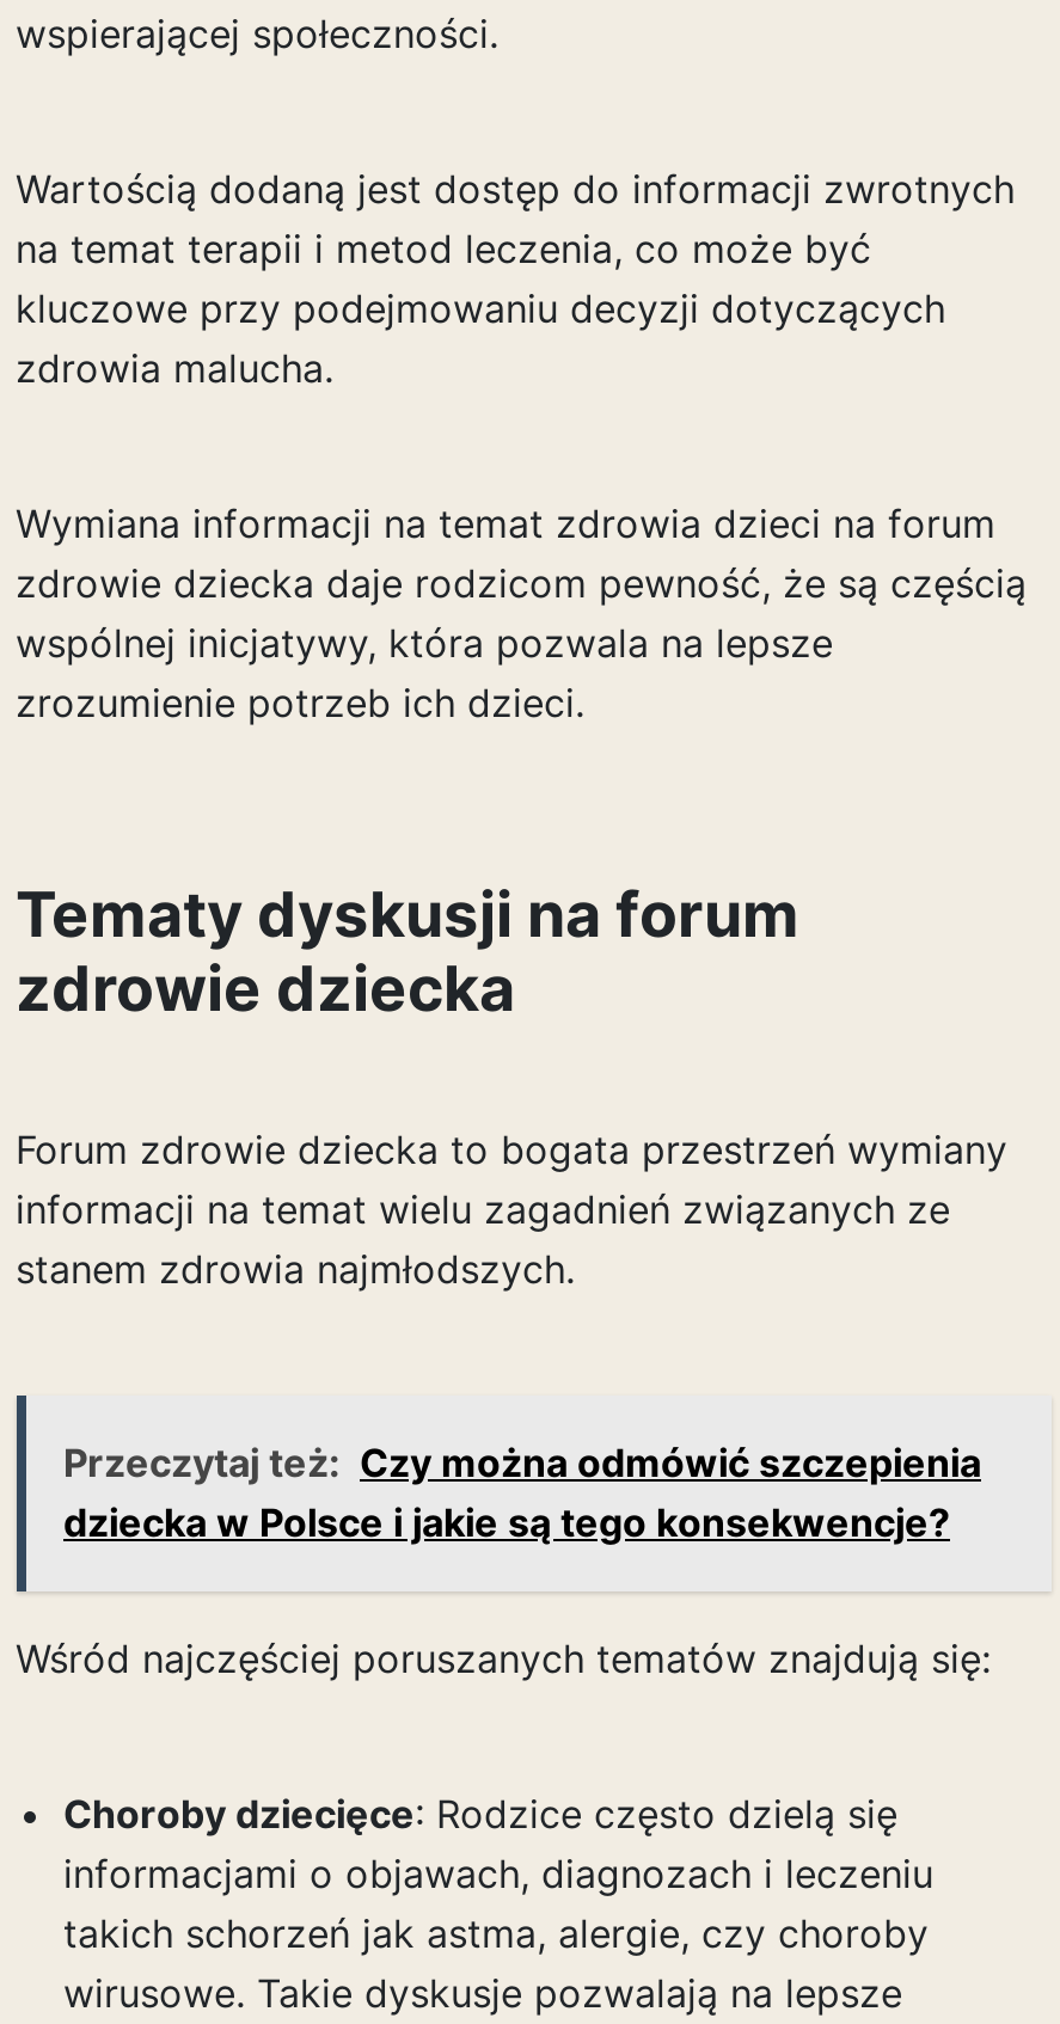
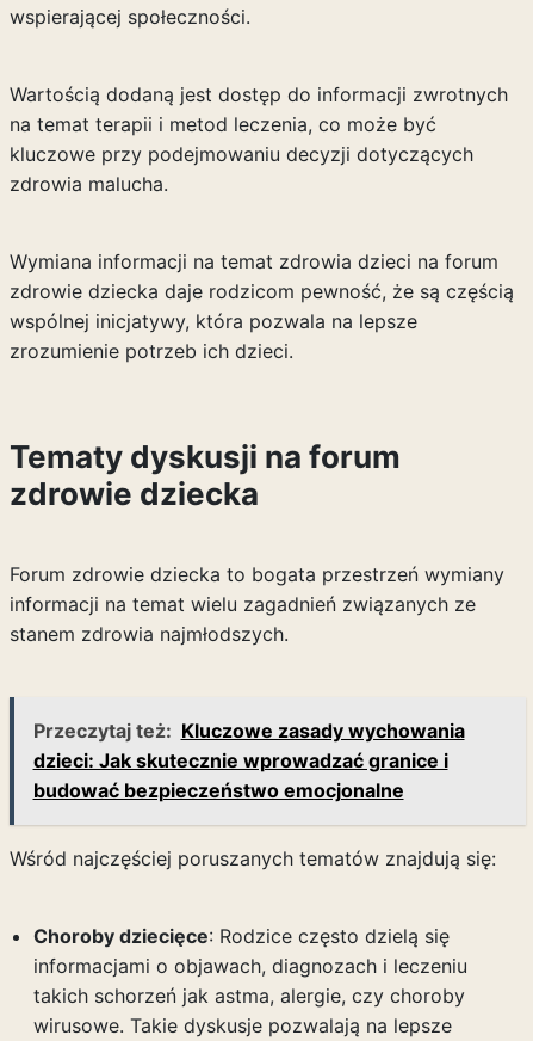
- Przeczytaj też: Czy można odmówić szczepienia
- dziecka w Polsce i jakie są tego konsekwencje?
+ Przeczytaj też: Kluczowe zasady wychowania
+ dzieci: Jak skutecznie wprowadzać granice i
+ budować bezpieczeństwo emocjonalne
